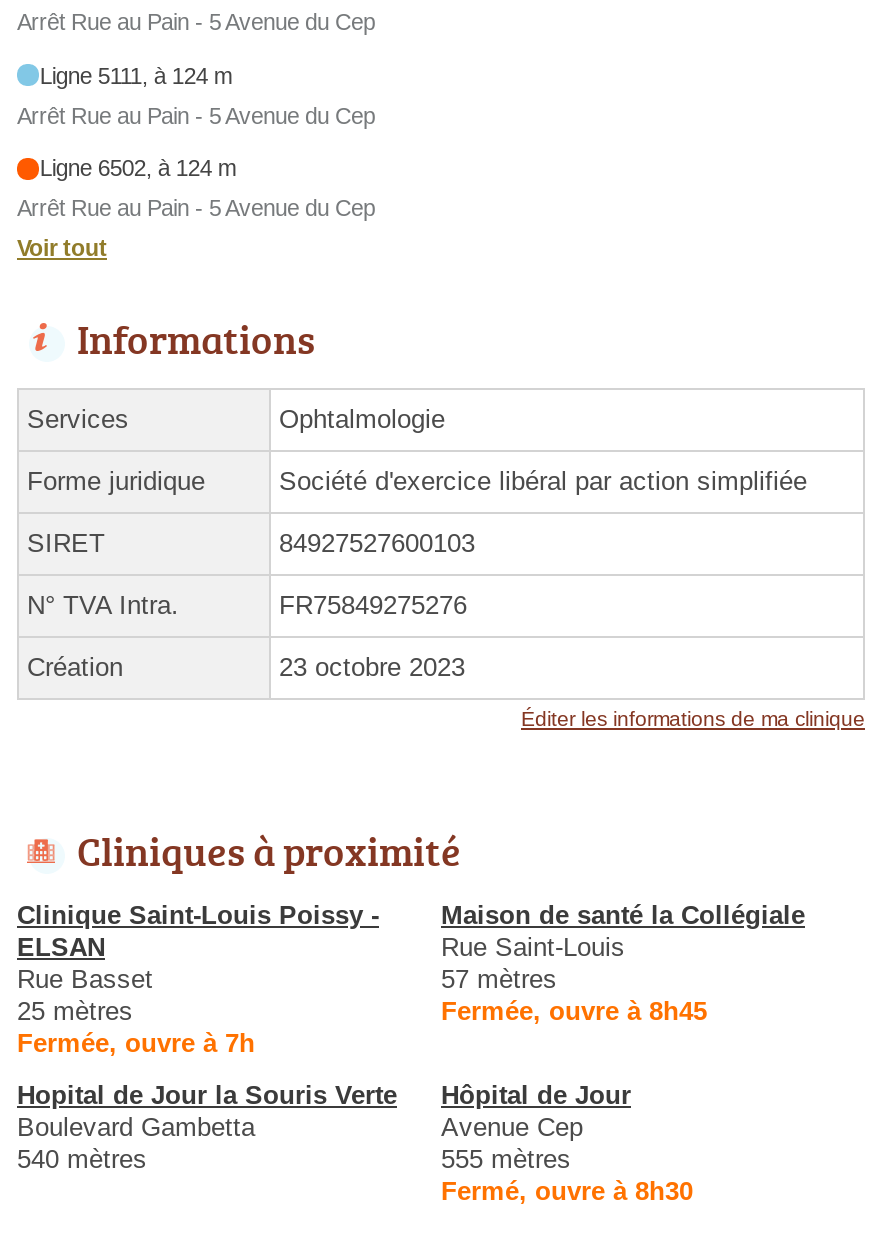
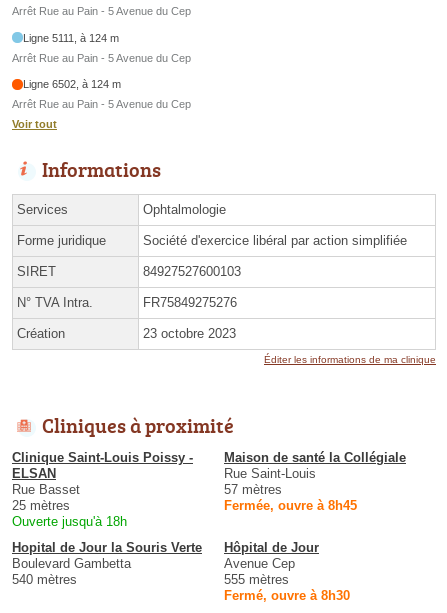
- Fermée, ouvre à 7h
+ Ouverte jusqu'à 18h
